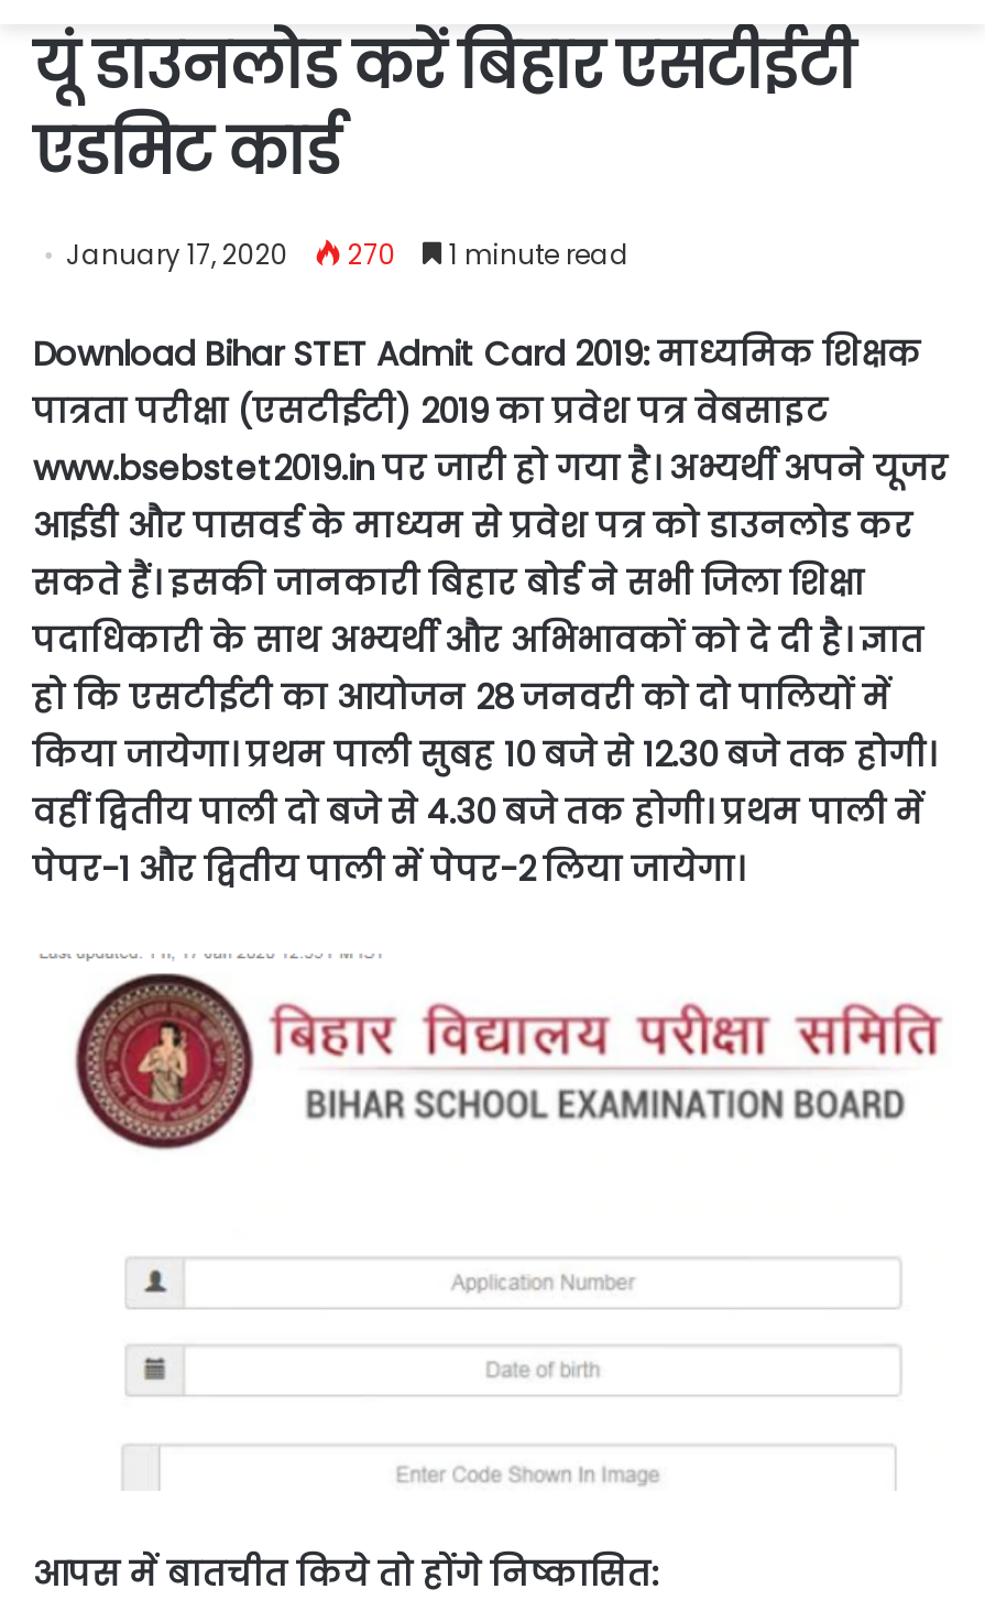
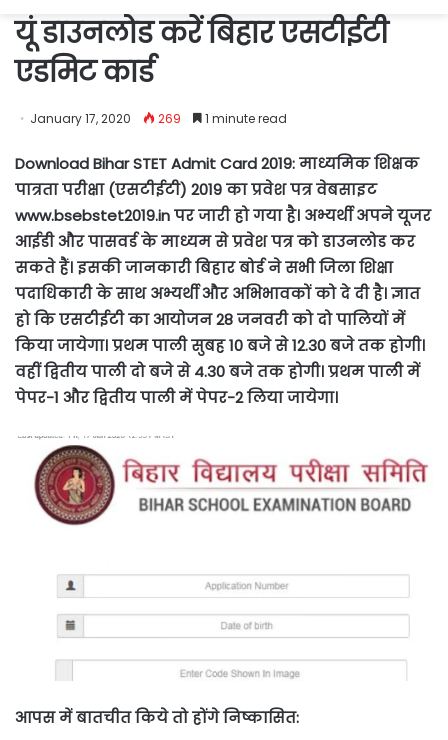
- January 17, 2020 270 1 minute read
+ January 17, 2020 269 1 minute read
